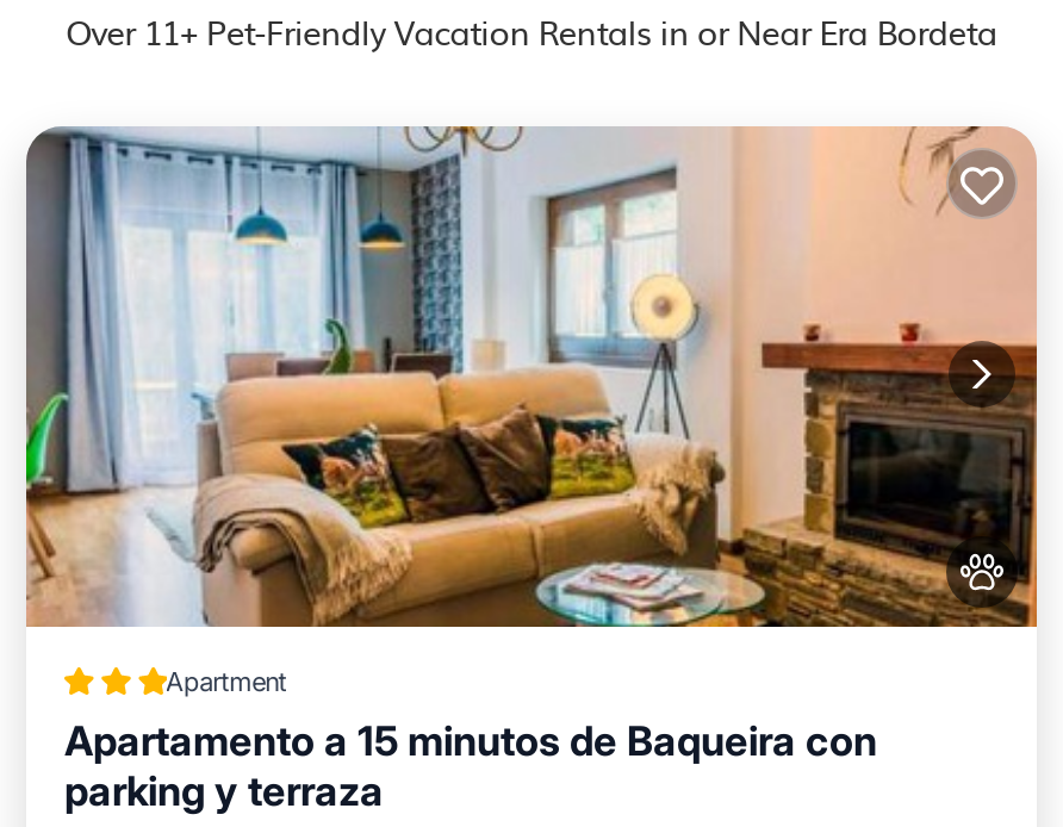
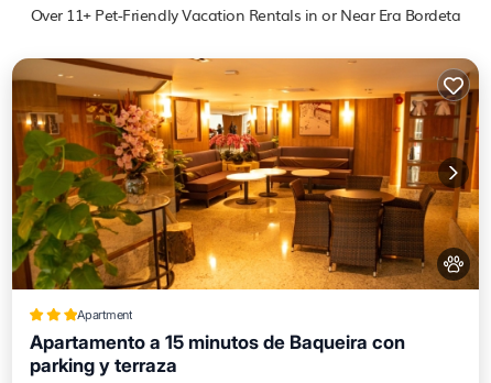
- [image]
+ [image]
